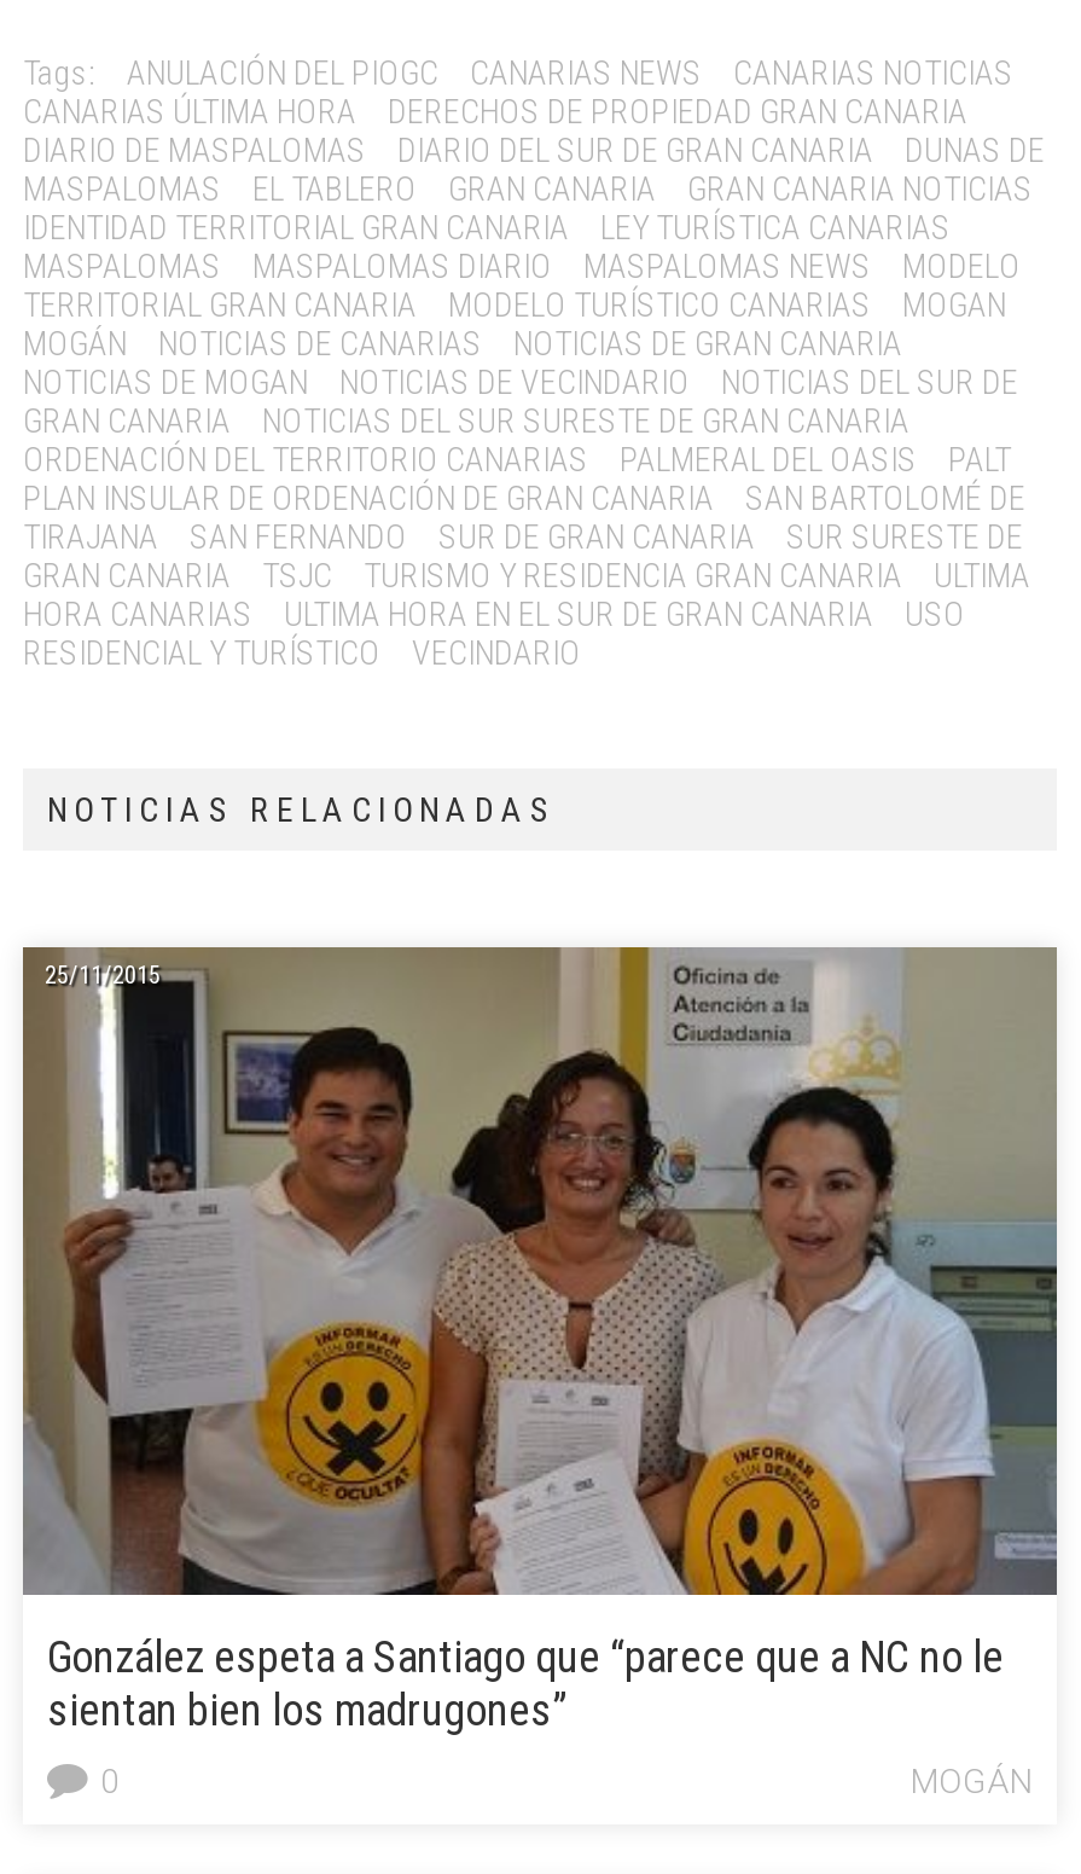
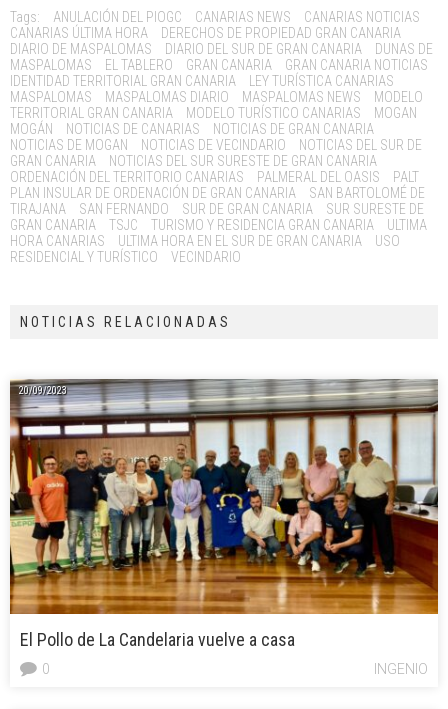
- [image]
- 25/11/2015
+ [image]
+ 20/09/2023

- González espeta a Santiago que “parece que a NC no le
- sientan bien los madrugones”
+ El Pollo de La Candelaria vuelve a casa

- MOGÁN
+ INGENIO
